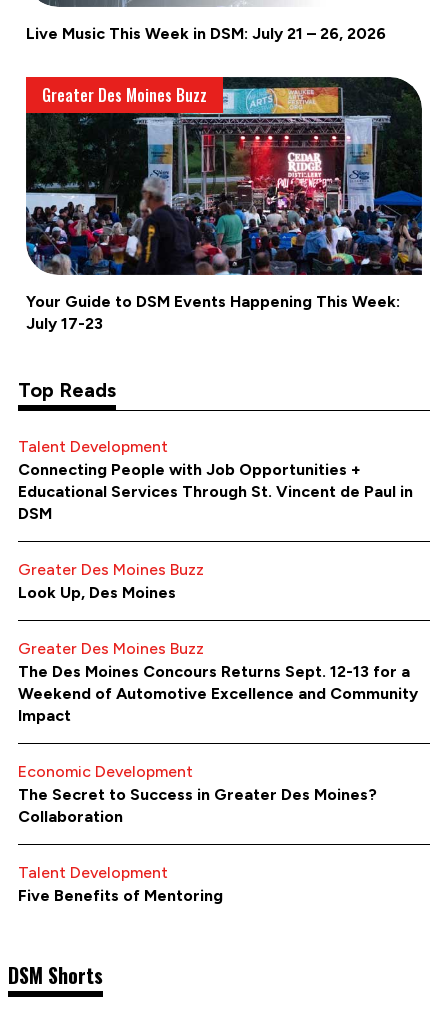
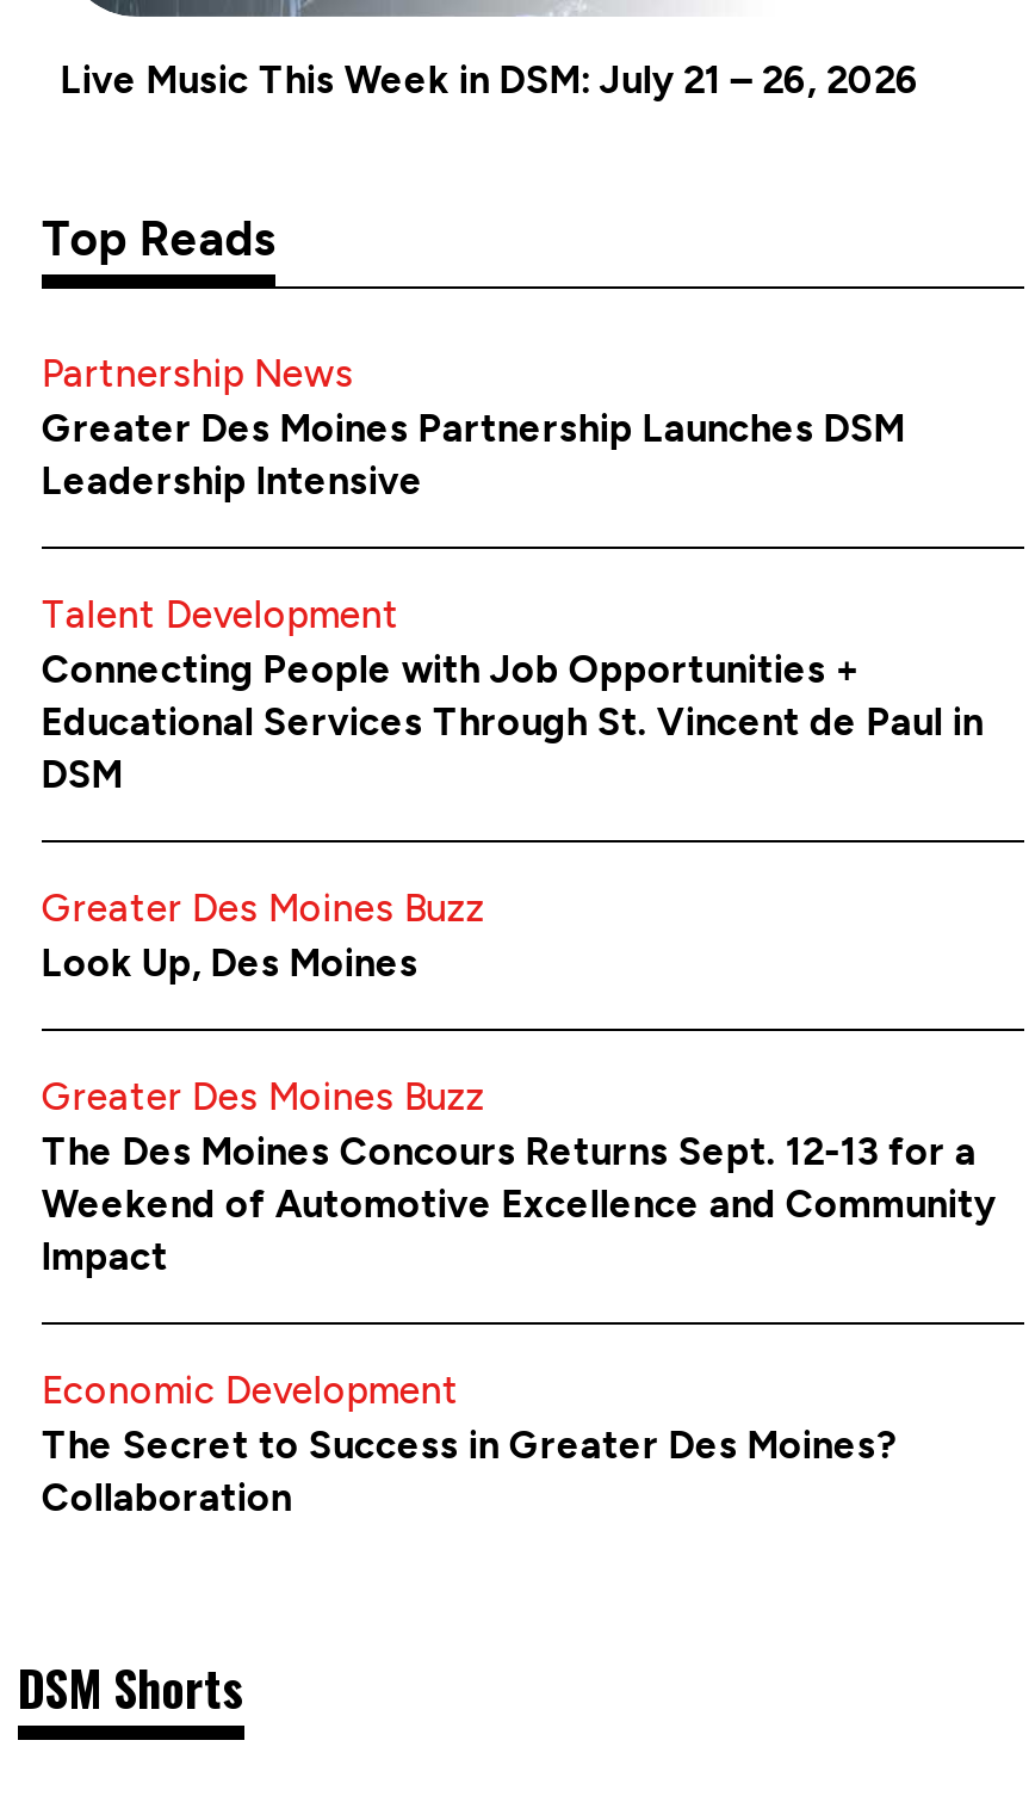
- [image]
- Greater Des Moines Buzz

- Your Guide to DSM Events Happening This Week:
- July 17-23

moved up: Top Reads

+ Partnership News
+ Greater Des Moines Partnership Launches DSM
+ Leadership Intensive

- Talent Development
- Five Benefits of Mentoring
